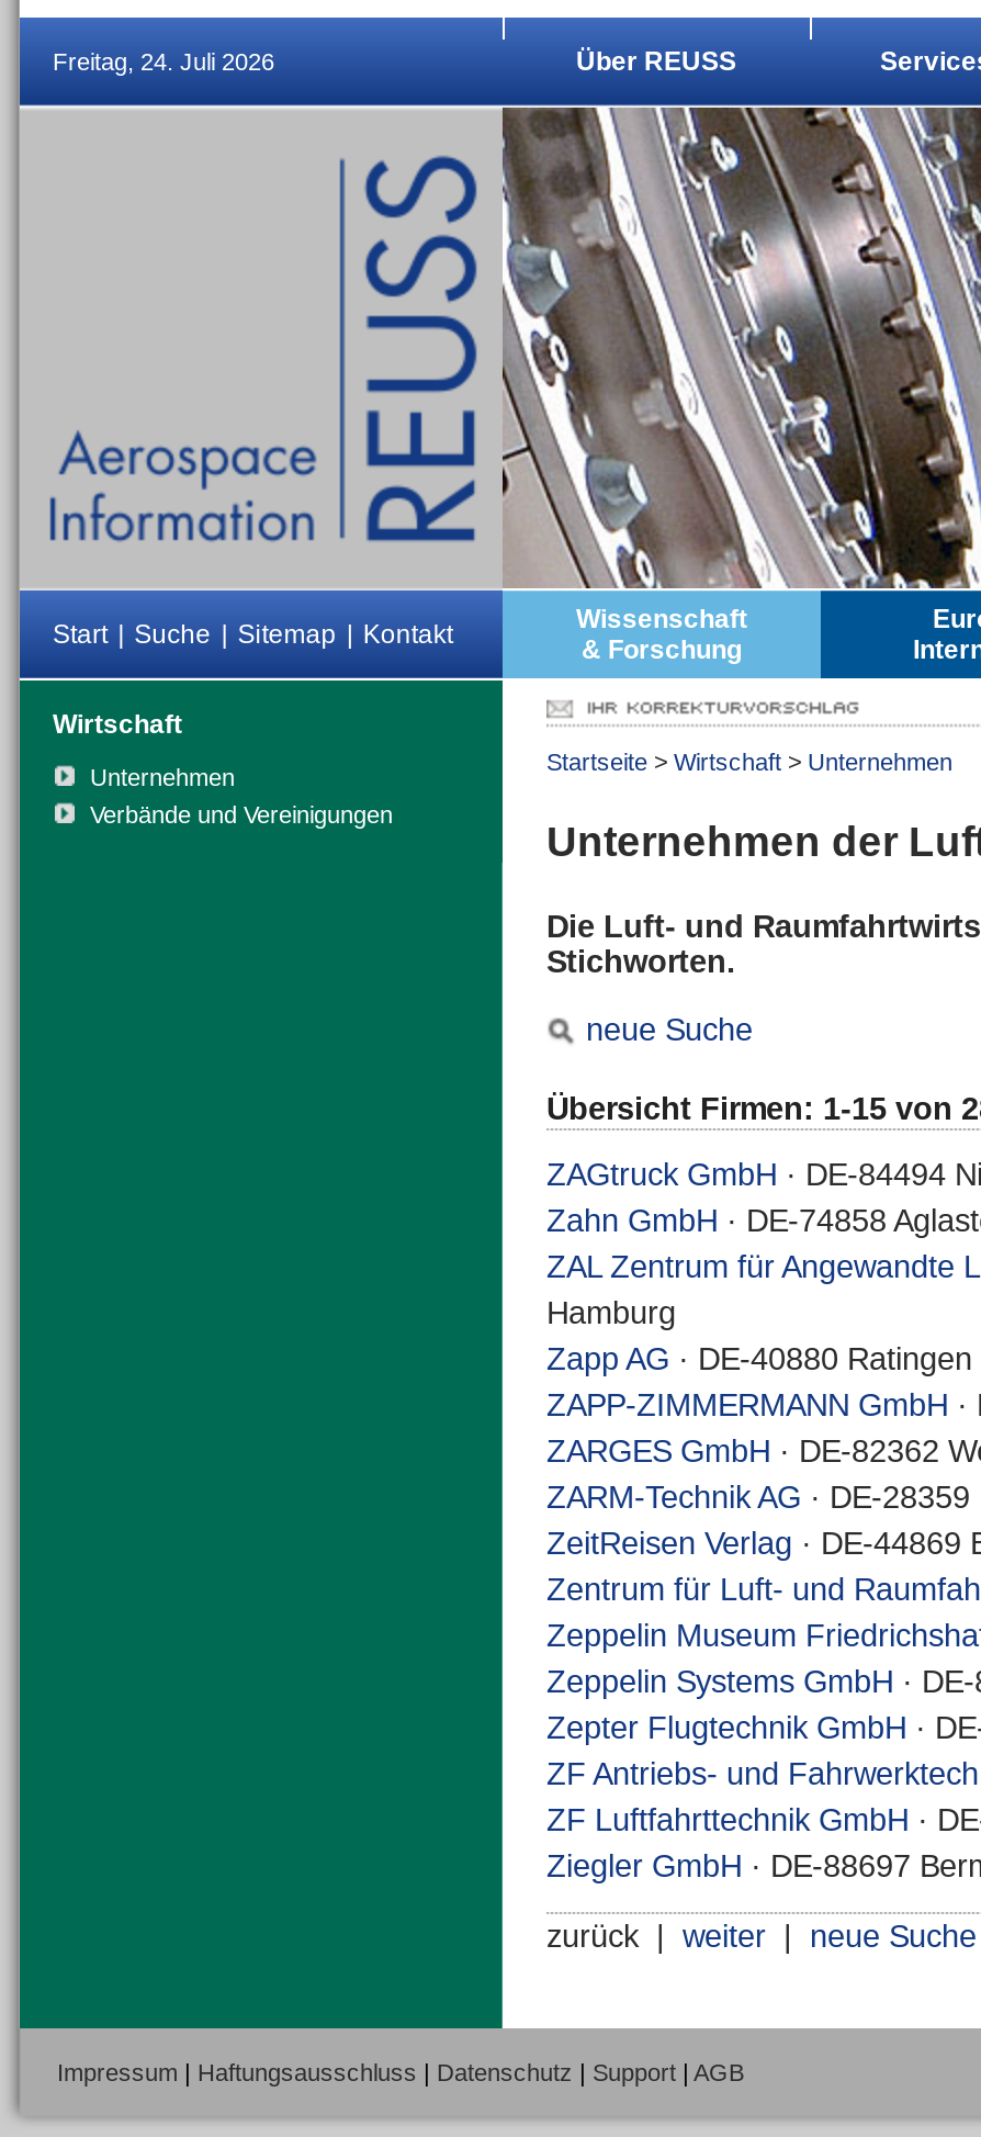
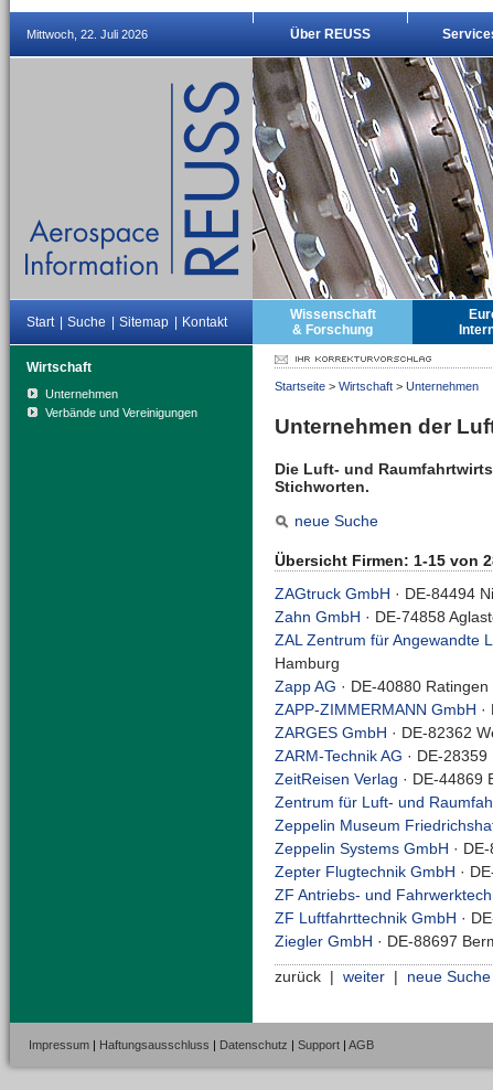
- Freitag, 24. Juli 2026
+ Mittwoch, 22. Juli 2026
